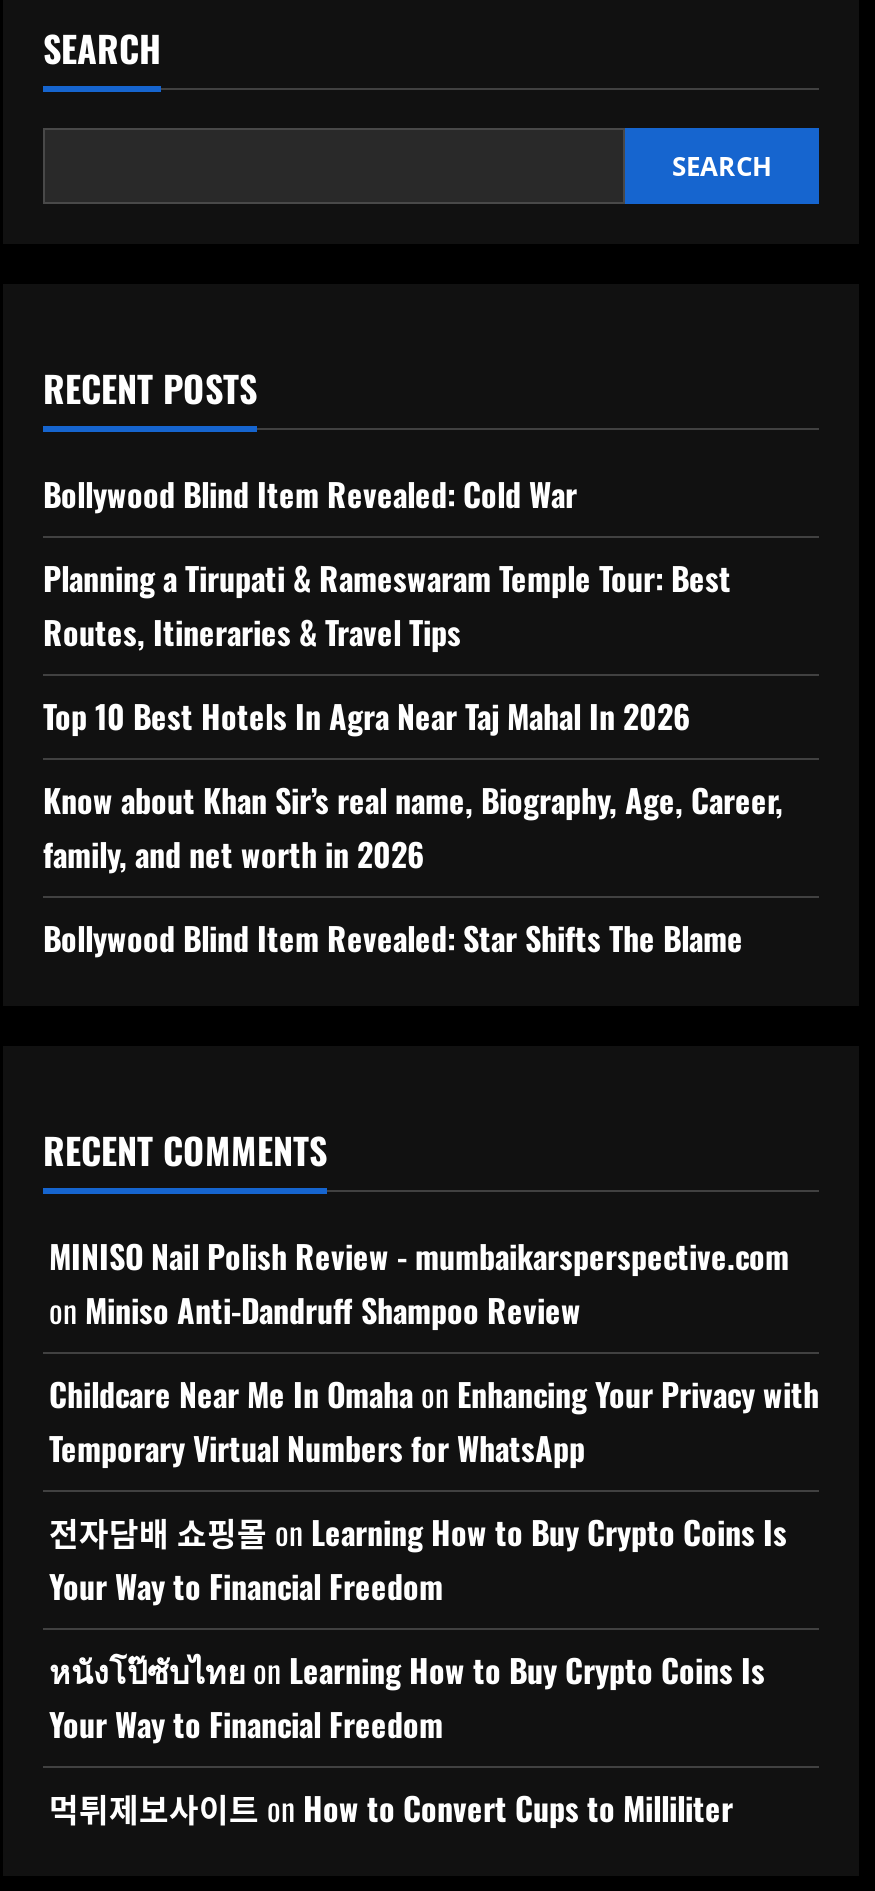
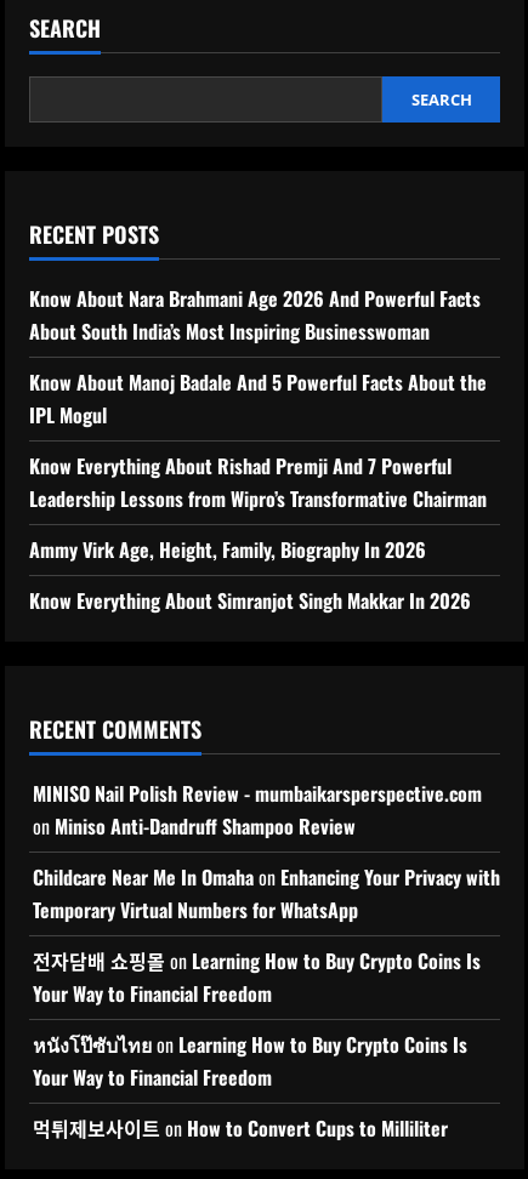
- Bollywood Blind Item Revealed: Cold War
+ Know About Nara Brahmani Age 2026 And Powerful Facts
+ About South India’s Most Inspiring Businesswoman

- Planning a Tirupati & Rameswaram Temple Tour: Best
- Routes, Itineraries & Travel Tips
+ Know About Manoj Badale And 5 Powerful Facts About the
+ IPL Mogul

- Top 10 Best Hotels In Agra Near Taj Mahal In 2026
+ Know Everything About Rishad Premji And 7 Powerful
+ Leadership Lessons from Wipro’s Transformative Chairman

- Know about Khan Sir’s real name, Biography, Age, Career,
- family, and net worth in 2026
+ Ammy Virk Age, Height, Family, Biography In 2026

- Bollywood Blind Item Revealed: Star Shifts The Blame
+ Know Everything About Simranjot Singh Makkar In 2026
